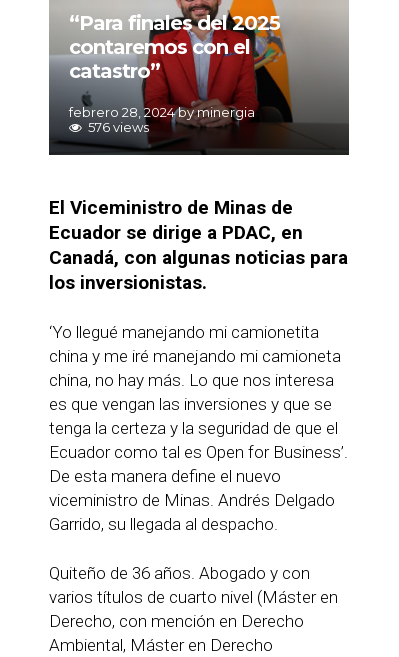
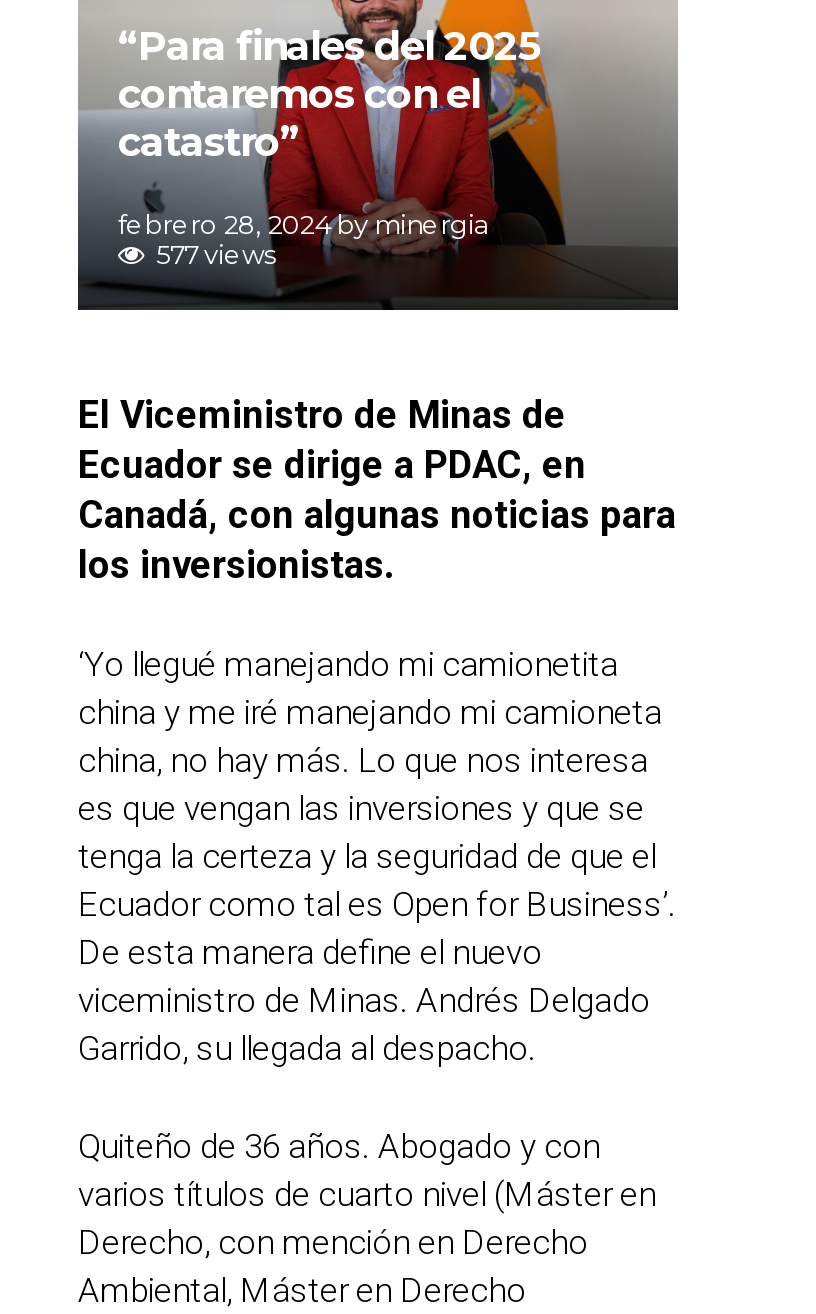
- 576 views
+ 577 views
